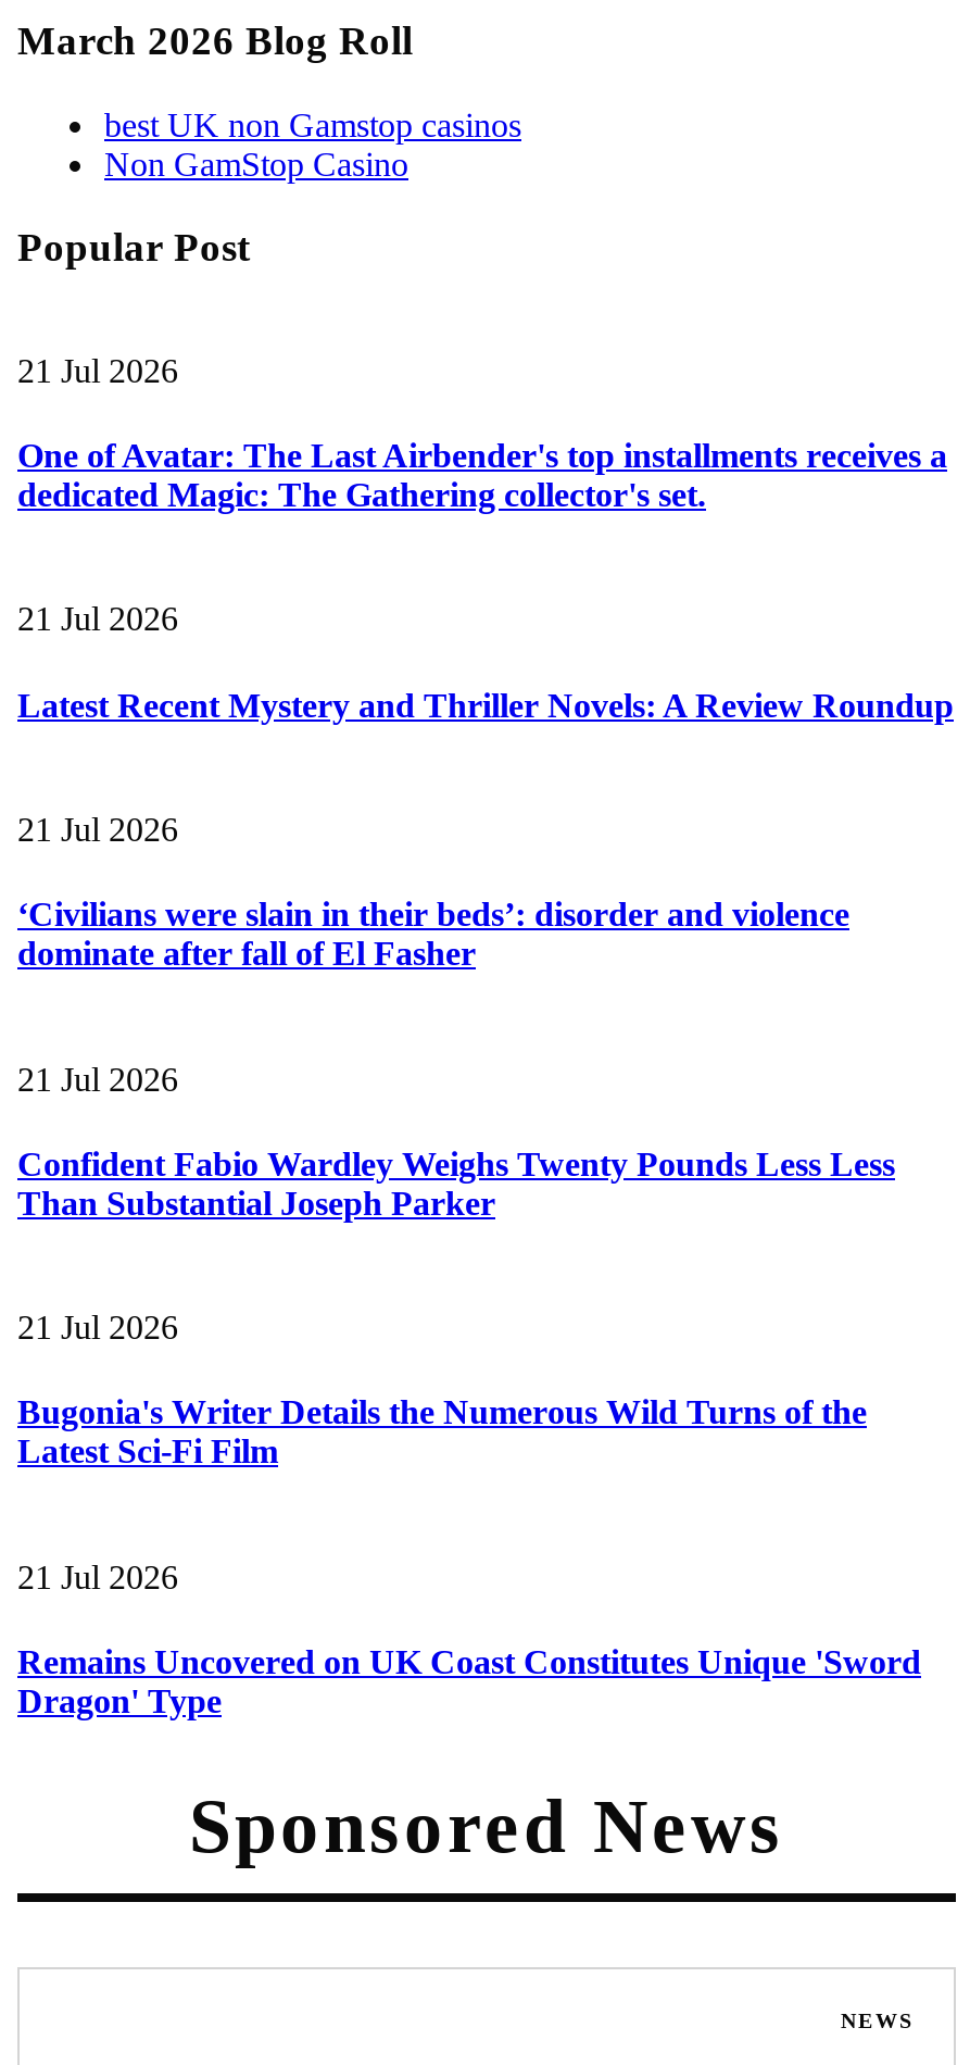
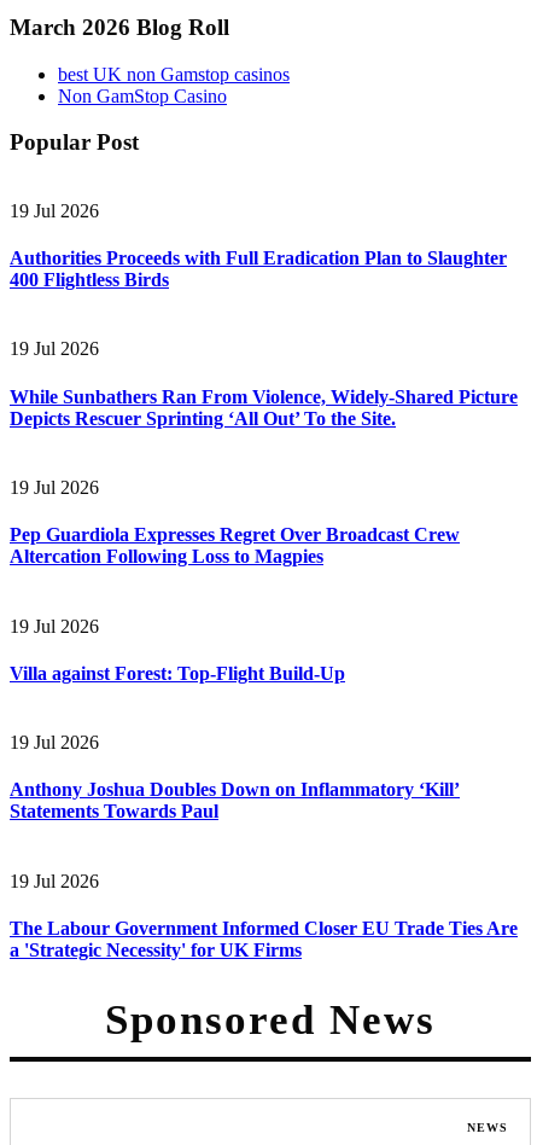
- 21 Jul 2026
+ 19 Jul 2026

- One of Avatar: The Last Airbender's top installments receives a
- dedicated Magic: The Gathering collector's set.
+ Authorities Proceeds with Full Eradication Plan to Slaughter
+ 400 Flightless Birds

- 21 Jul 2026
+ 19 Jul 2026

- Latest Recent Mystery and Thriller Novels: A Review Roundup
+ While Sunbathers Ran From Violence, Widely-Shared Picture
+ Depicts Rescuer Sprinting ‘All Out’ To the Site.

- 21 Jul 2026
+ 19 Jul 2026

- ‘Civilians were slain in their beds’: disorder and violence
- dominate after fall of El Fasher
+ Pep Guardiola Expresses Regret Over Broadcast Crew
+ Altercation Following Loss to Magpies

- 21 Jul 2026
+ 19 Jul 2026

- Confident Fabio Wardley Weighs Twenty Pounds Less Less
- Than Substantial Joseph Parker
+ Villa against Forest: Top-Flight Build-Up

- 21 Jul 2026
+ 19 Jul 2026

- Bugonia's Writer Details the Numerous Wild Turns of the
- Latest Sci-Fi Film
+ Anthony Joshua Doubles Down on Inflammatory ‘Kill’
+ Statements Towards Paul

- 21 Jul 2026
+ 19 Jul 2026

- Remains Uncovered on UK Coast Constitutes Unique 'Sword
- Dragon' Type
+ The Labour Government Informed Closer EU Trade Ties Are
+ a 'Strategic Necessity' for UK Firms
